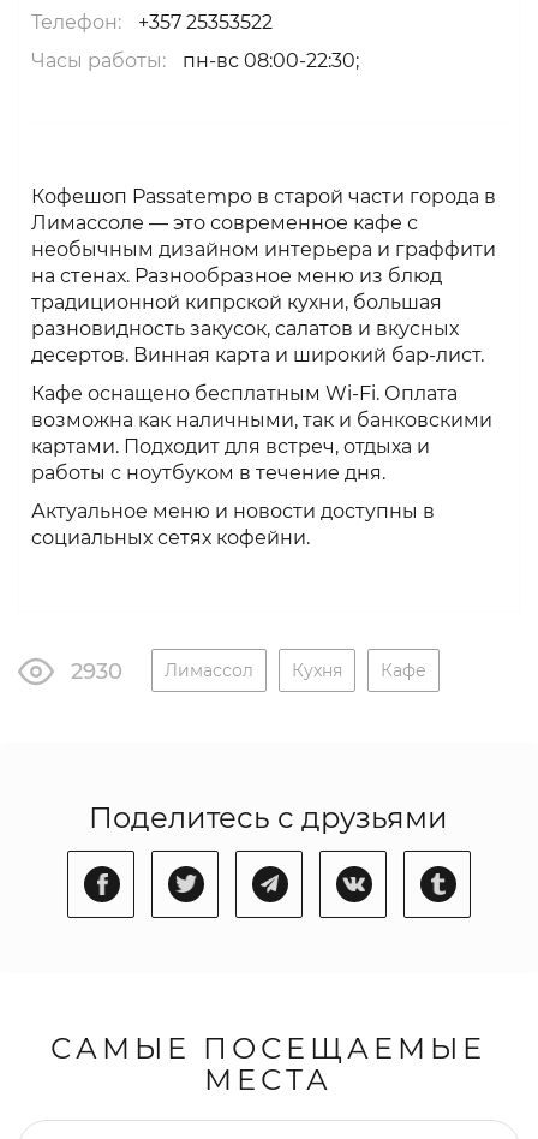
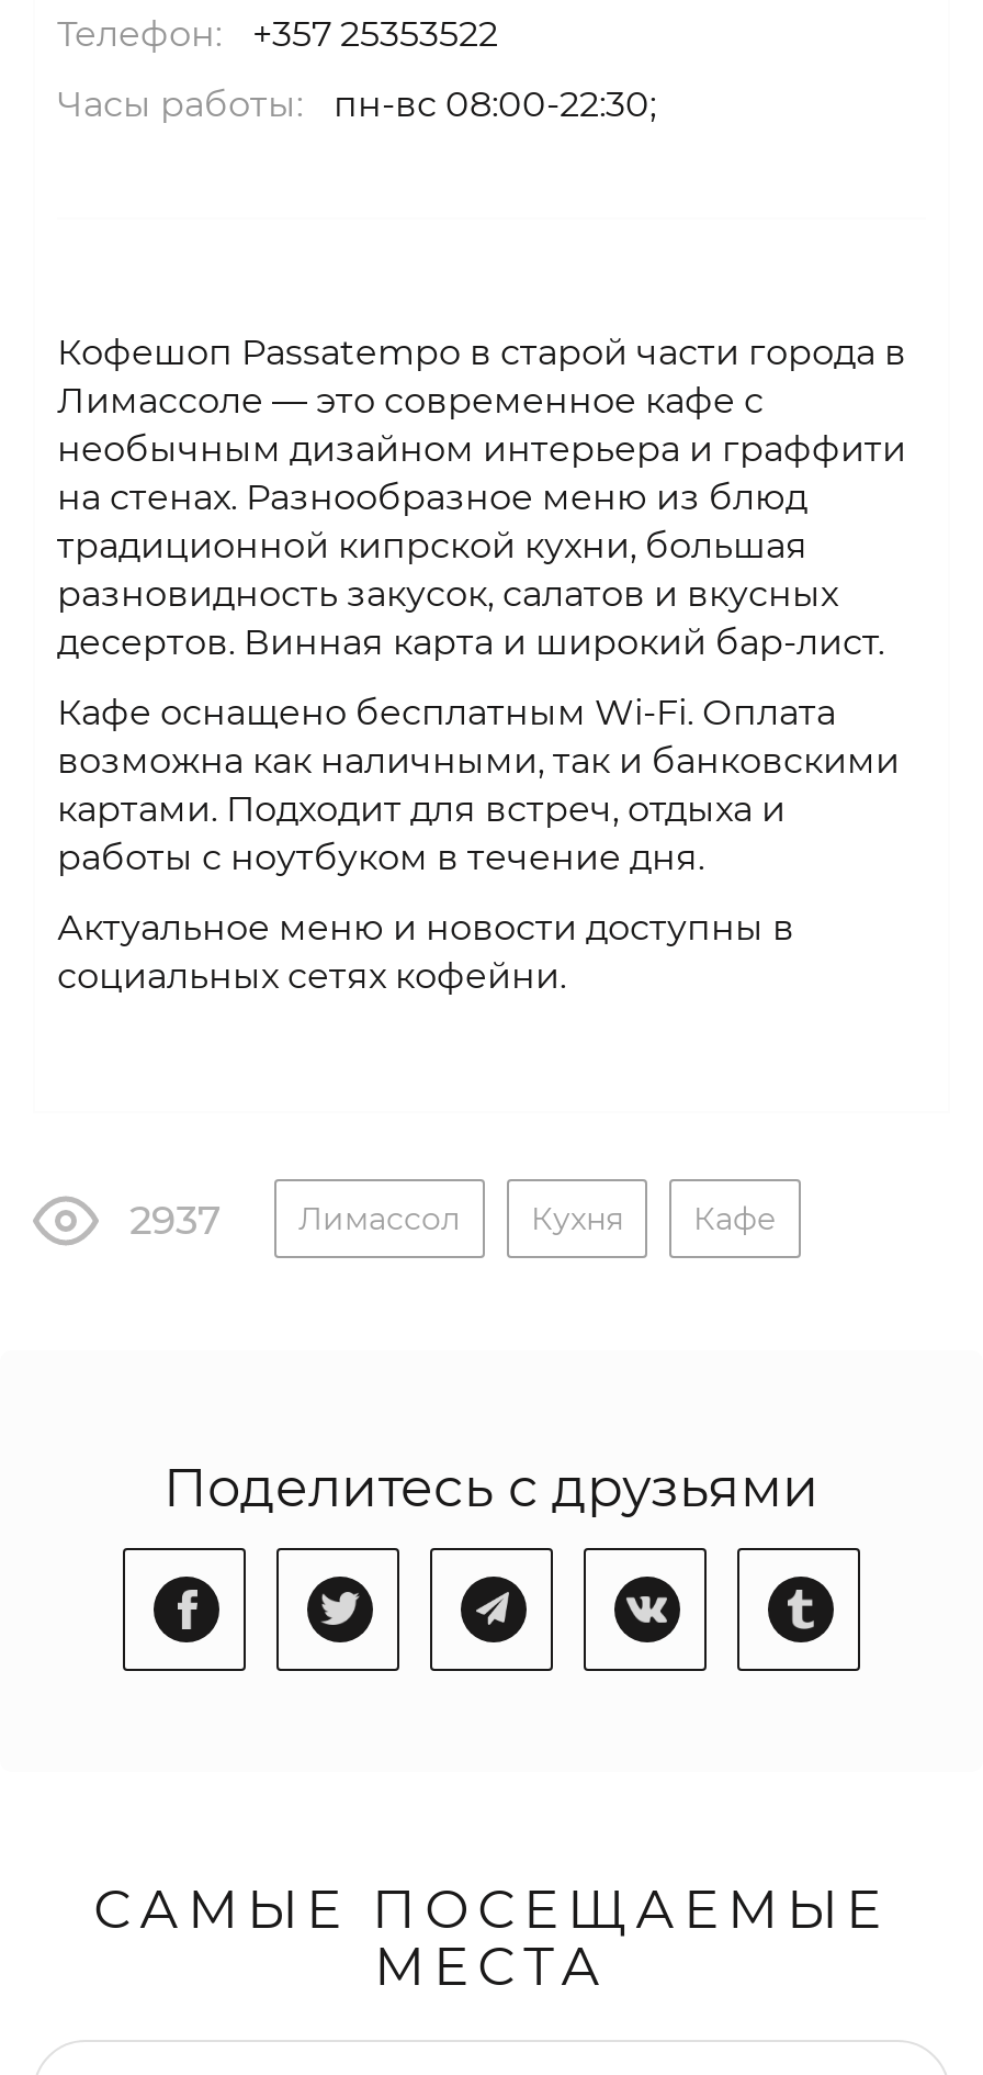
- 2930 Лимассол Кухня Кафе
+ 2937 Лимассол Кухня Кафе
